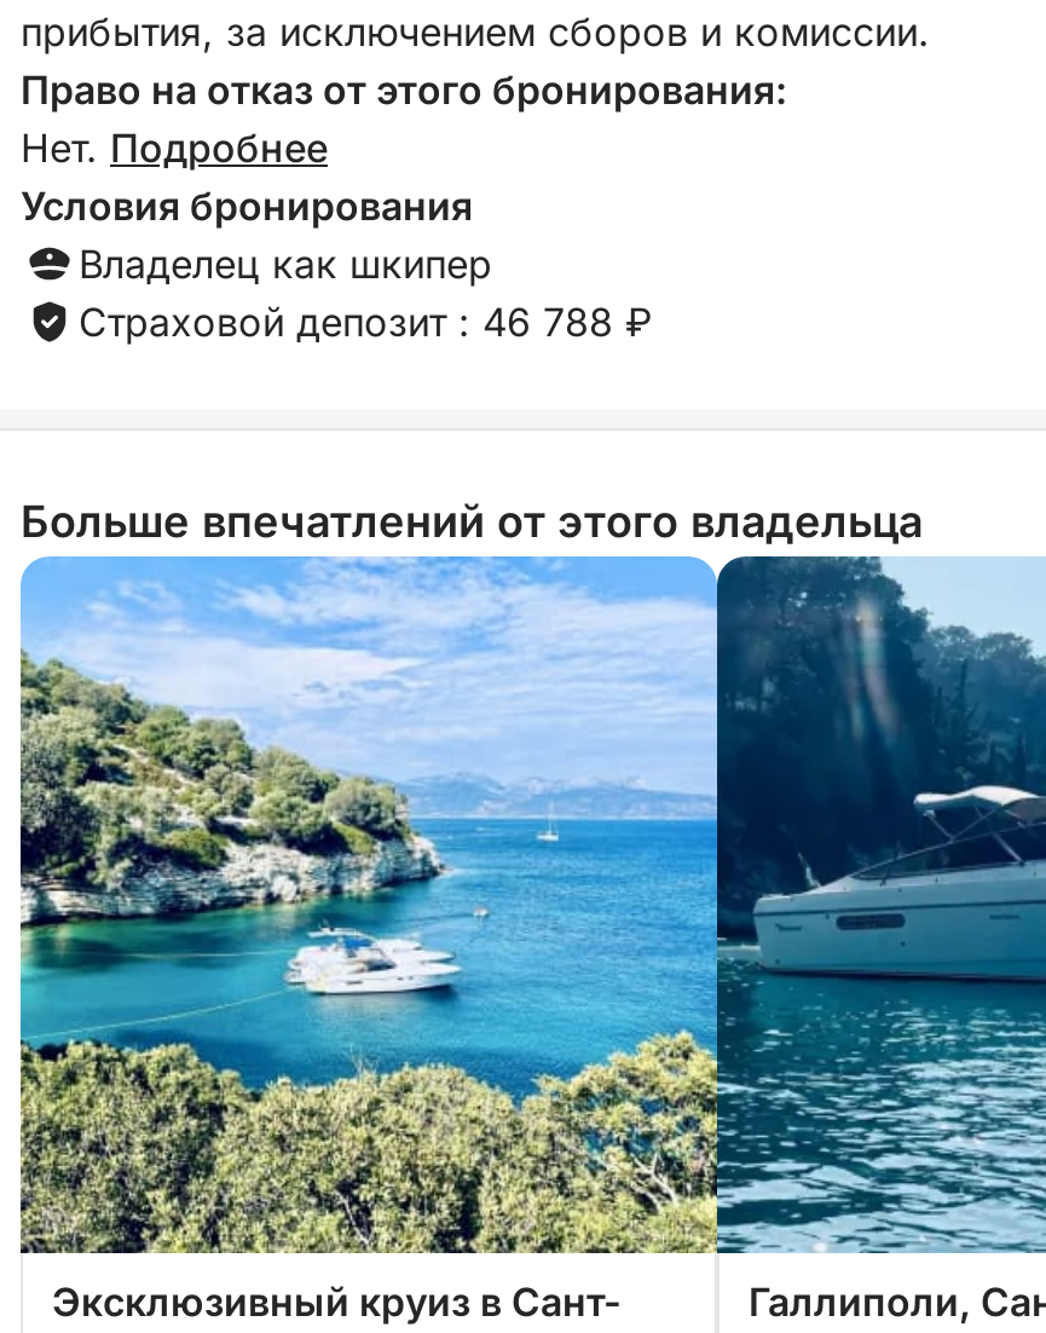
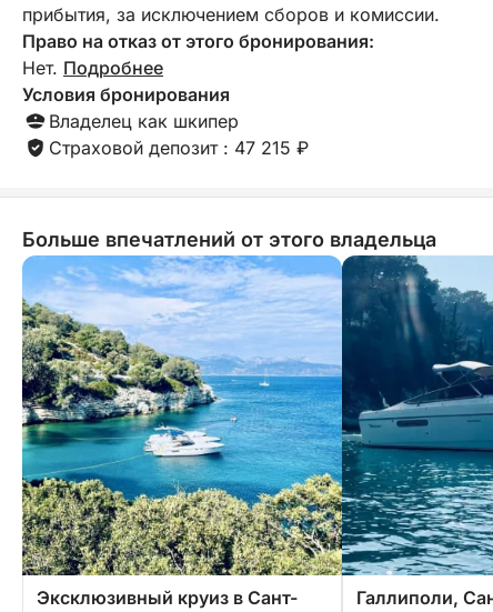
- Страховой депозит : 46 788 ₽
+ Страховой депозит : 47 215 ₽
